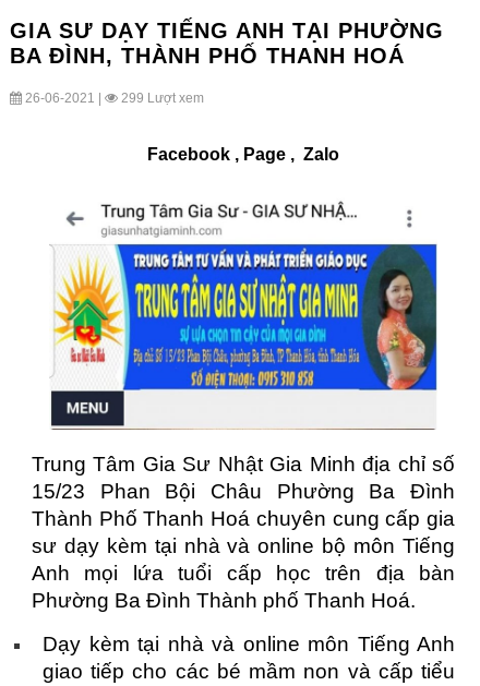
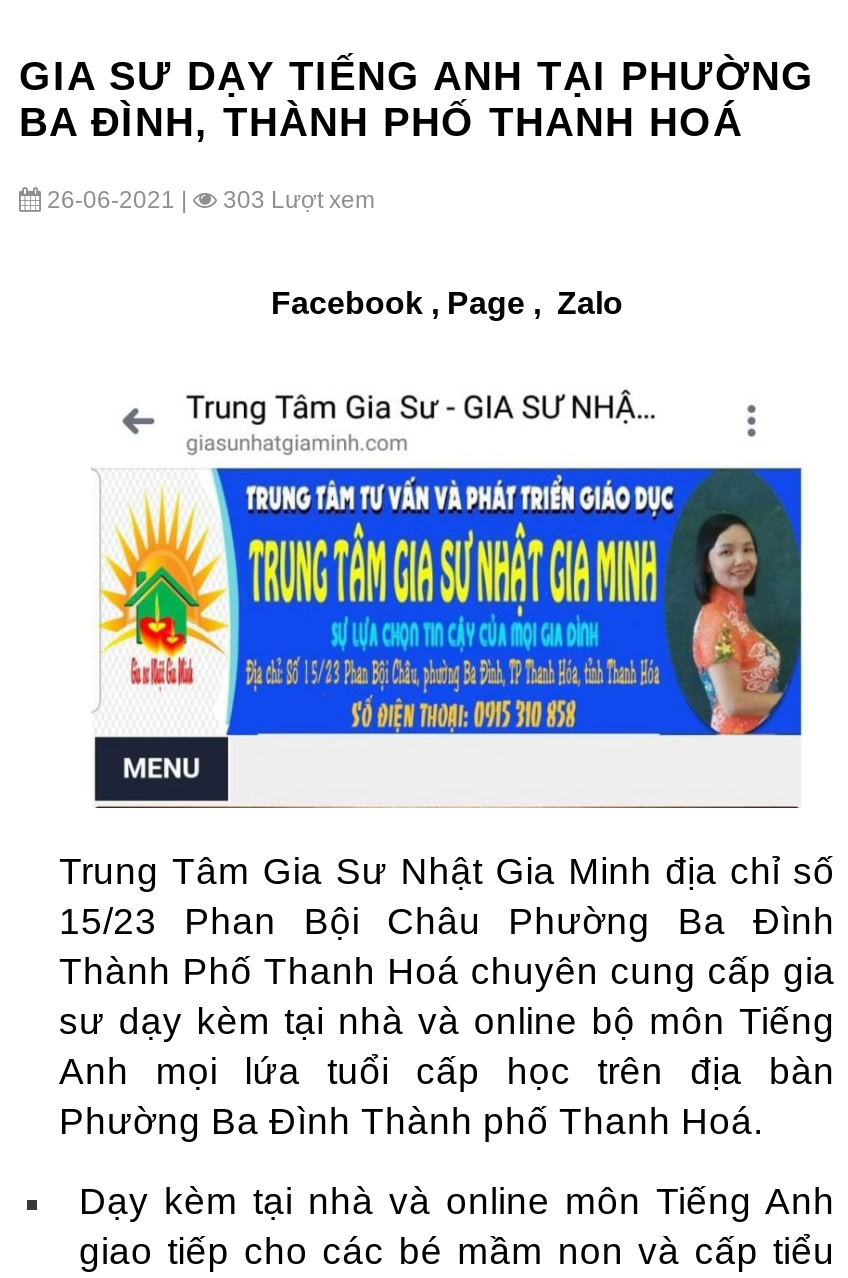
- 299 Lượt xem
+ 303 Lượt xem
